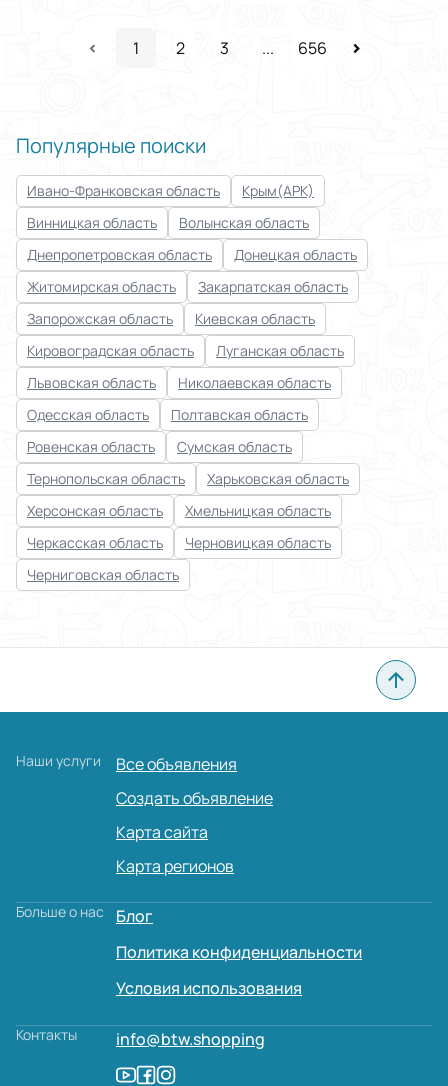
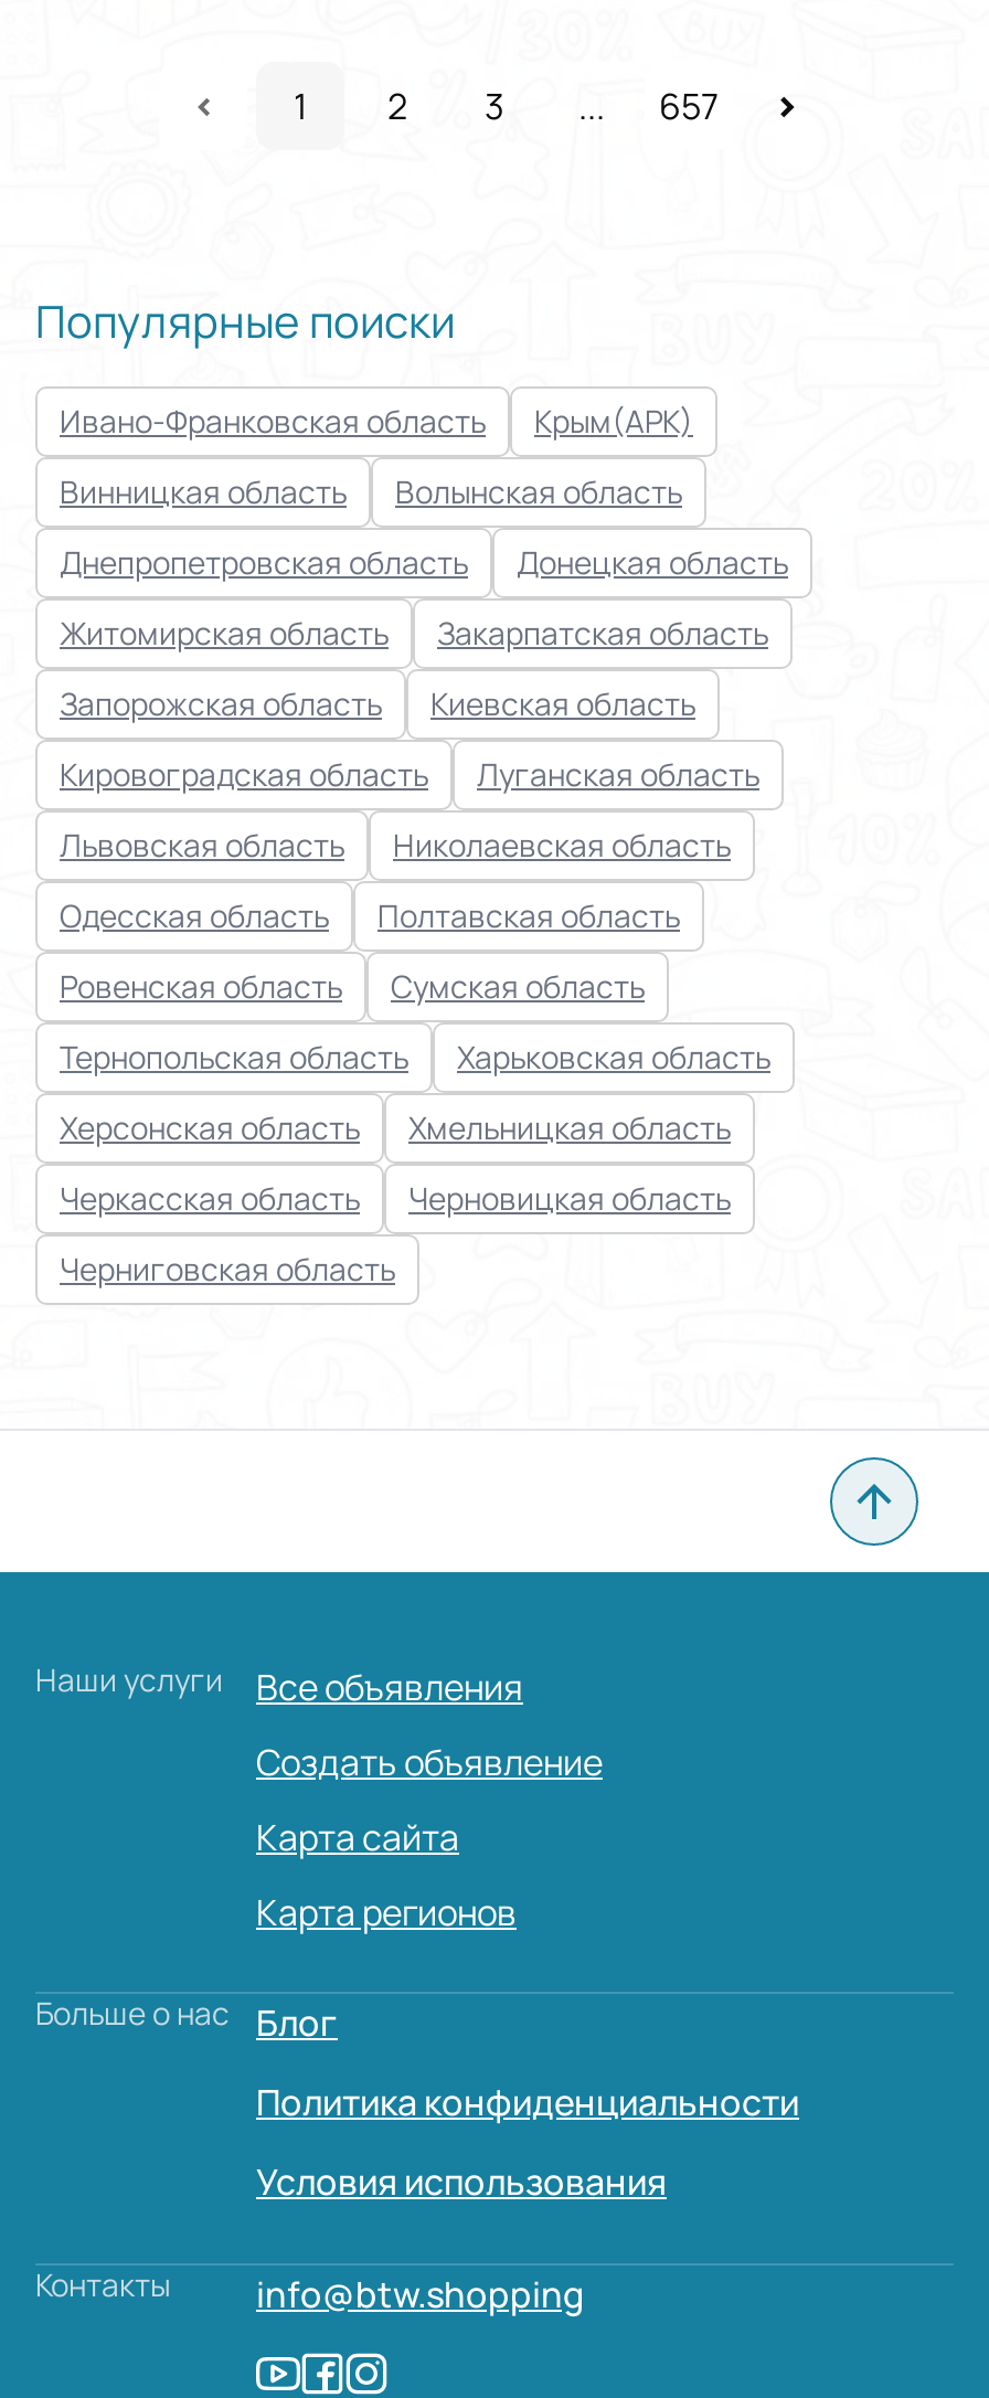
- 656
+ 657
